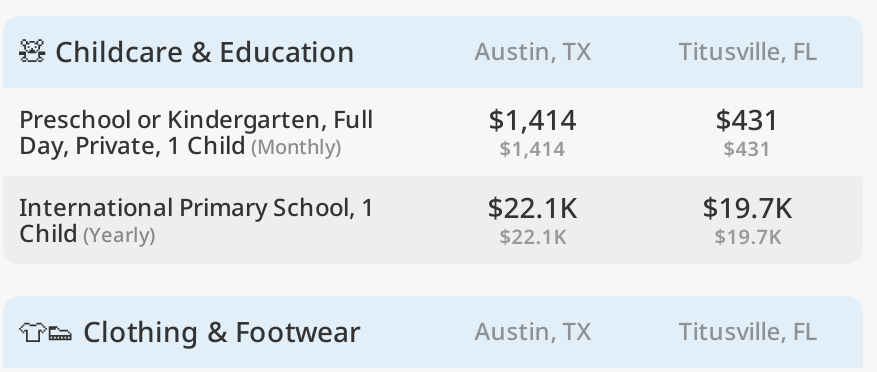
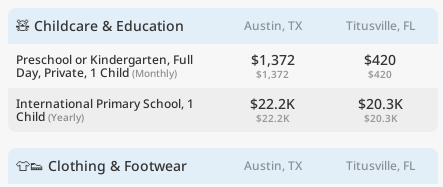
- $1,414
+ $1,372

- $431
+ $420

- $1,414
+ $1,372

- $431
+ $420

- $22.1K
- $22.1K
+ $22.2K
+ $22.2K

- $19.7K
- $19.7K
+ $20.3K
+ $20.3K
